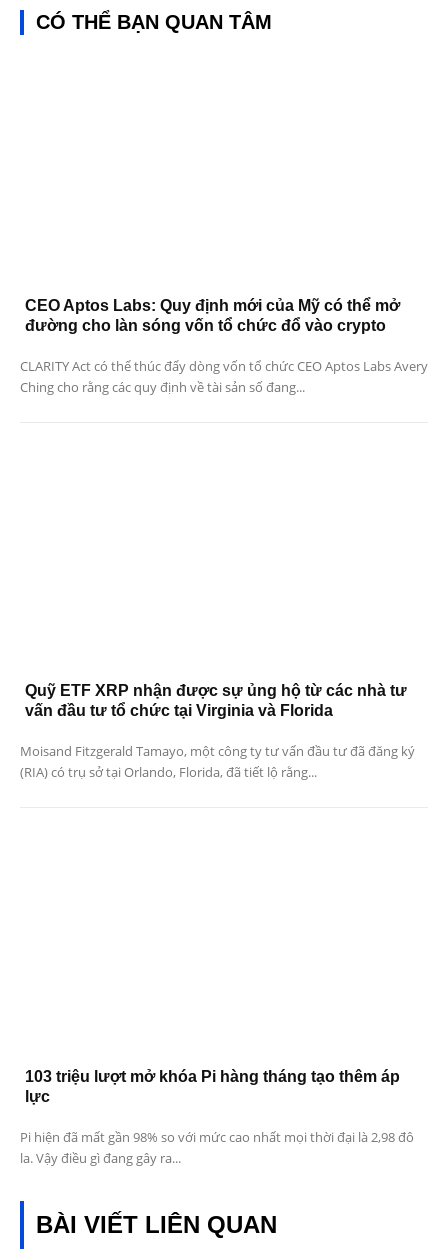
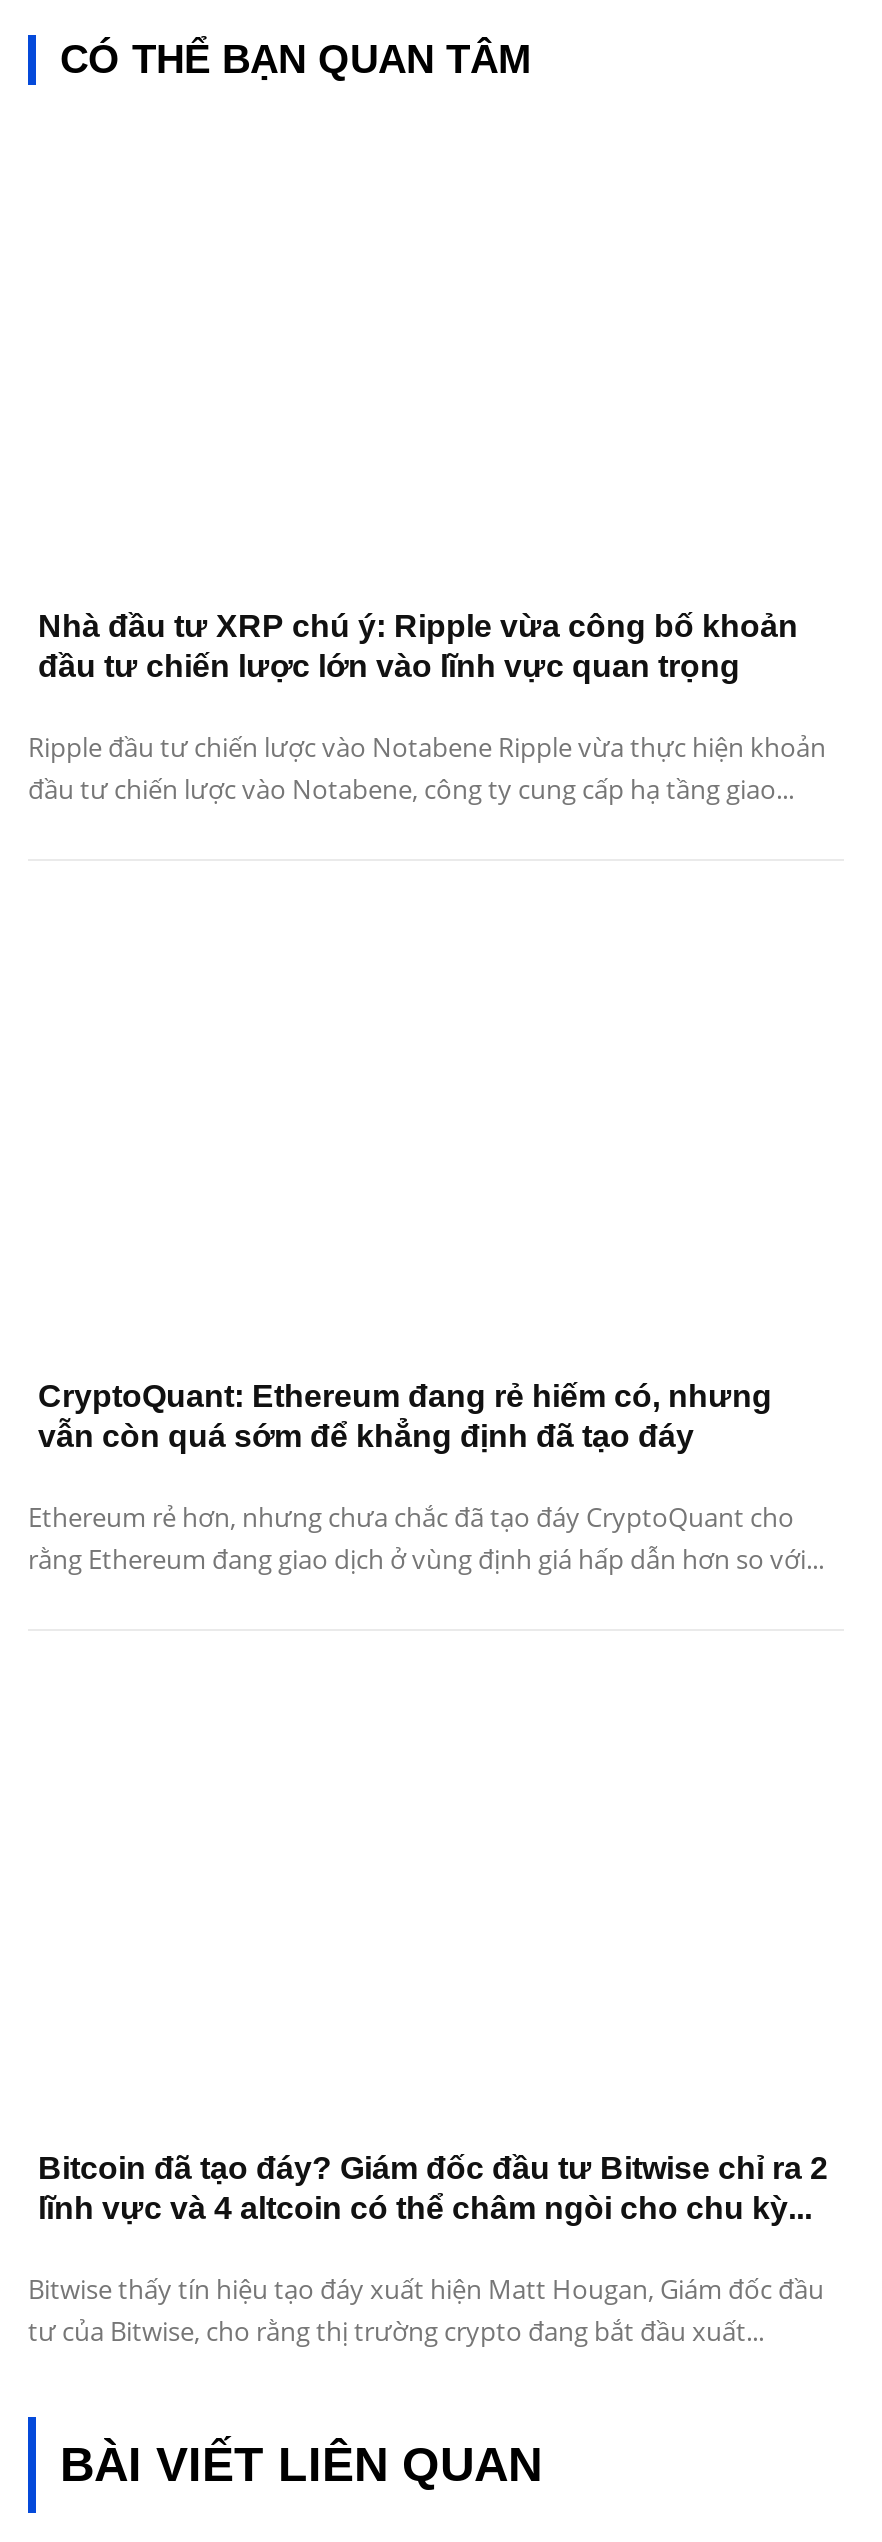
- CEO Aptos Labs: Quy định mới của Mỹ có thể mở
- đường cho làn sóng vốn tổ chức đổ vào crypto
+ Nhà đầu tư XRP chú ý: Ripple vừa công bố khoản
+ đầu tư chiến lược lớn vào lĩnh vực quan trọng

- CLARITY Act có thể thúc đẩy dòng vốn tổ chức CEO Aptos Labs Avery
- Ching cho rằng các quy định về tài sản số đang...
+ Ripple đầu tư chiến lược vào Notabene Ripple vừa thực hiện khoản
+ đầu tư chiến lược vào Notabene, công ty cung cấp hạ tầng giao...

- Quỹ ETF XRP nhận được sự ủng hộ từ các nhà tư
- vấn đầu tư tổ chức tại Virginia và Florida
+ CryptoQuant: Ethereum đang rẻ hiếm có, nhưng
+ vẫn còn quá sớm để khẳng định đã tạo đáy

- Moisand Fitzgerald Tamayo, một công ty tư vấn đầu tư đã đăng ký
- (RIA) có trụ sở tại Orlando, Florida, đã tiết lộ rằng...
+ Ethereum rẻ hơn, nhưng chưa chắc đã tạo đáy CryptoQuant cho
+ rằng Ethereum đang giao dịch ở vùng định giá hấp dẫn hơn so với...

- 103 triệu lượt mở khóa Pi hàng tháng tạo thêm áp
- lực
+ Bitcoin đã tạo đáy? Giám đốc đầu tư Bitwise chỉ ra 2
+ lĩnh vực và 4 altcoin có thể châm ngòi cho chu kỳ...

- Pi hiện đã mất gần 98% so với mức cao nhất mọi thời đại là 2,98 đô
- la. Vậy điều gì đang gây ra...
+ Bitwise thấy tín hiệu tạo đáy xuất hiện Matt Hougan, Giám đốc đầu
+ tư của Bitwise, cho rằng thị trường crypto đang bắt đầu xuất...
